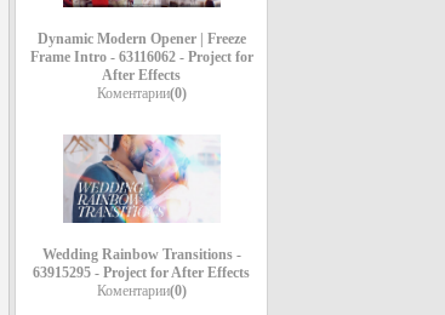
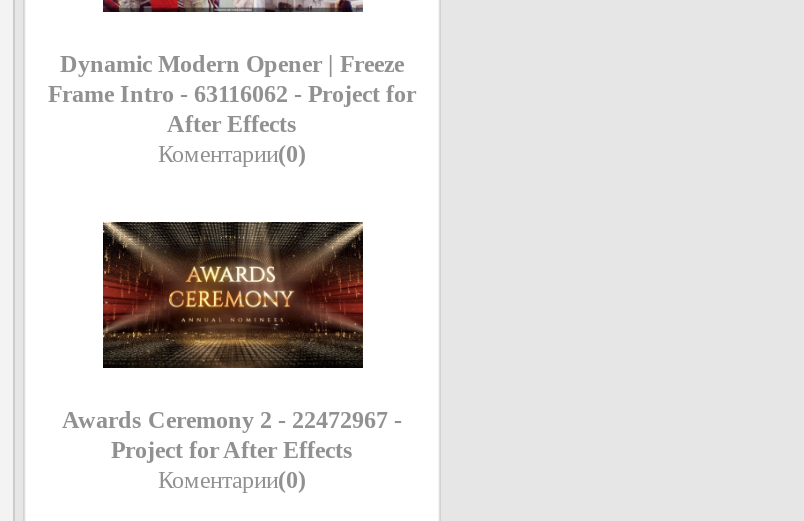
- [image]
- Wedding Rainbow Transitions -
- 63915295 - Project for After Effects
+ [image]
+ Awards Ceremony 2 - 22472967 -
+ Project for After Effects
